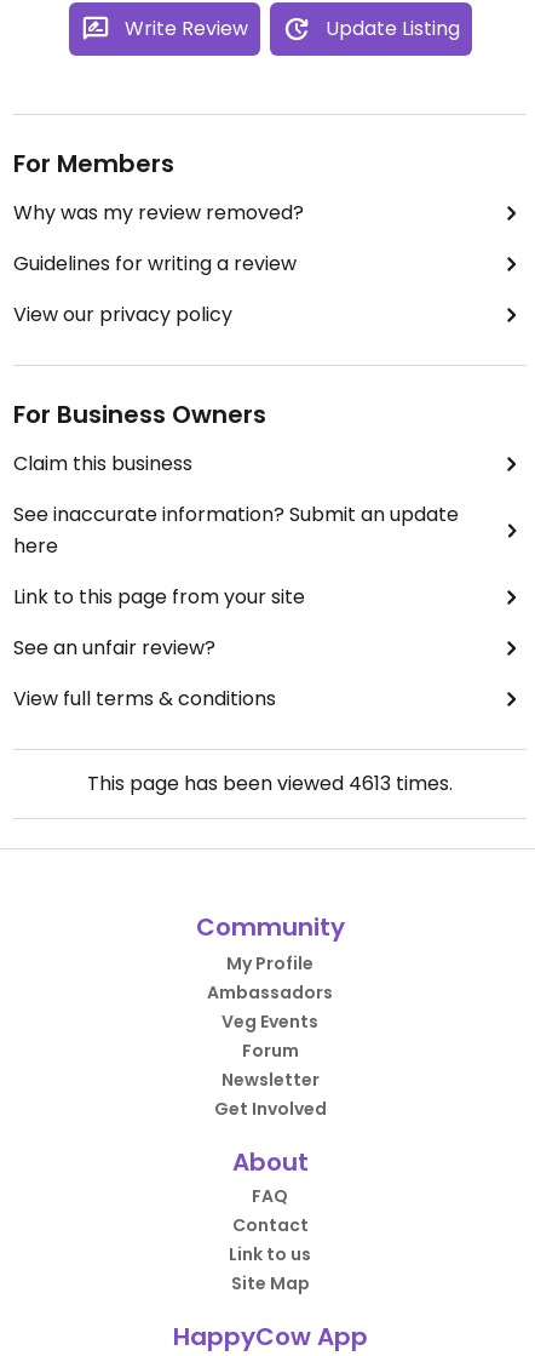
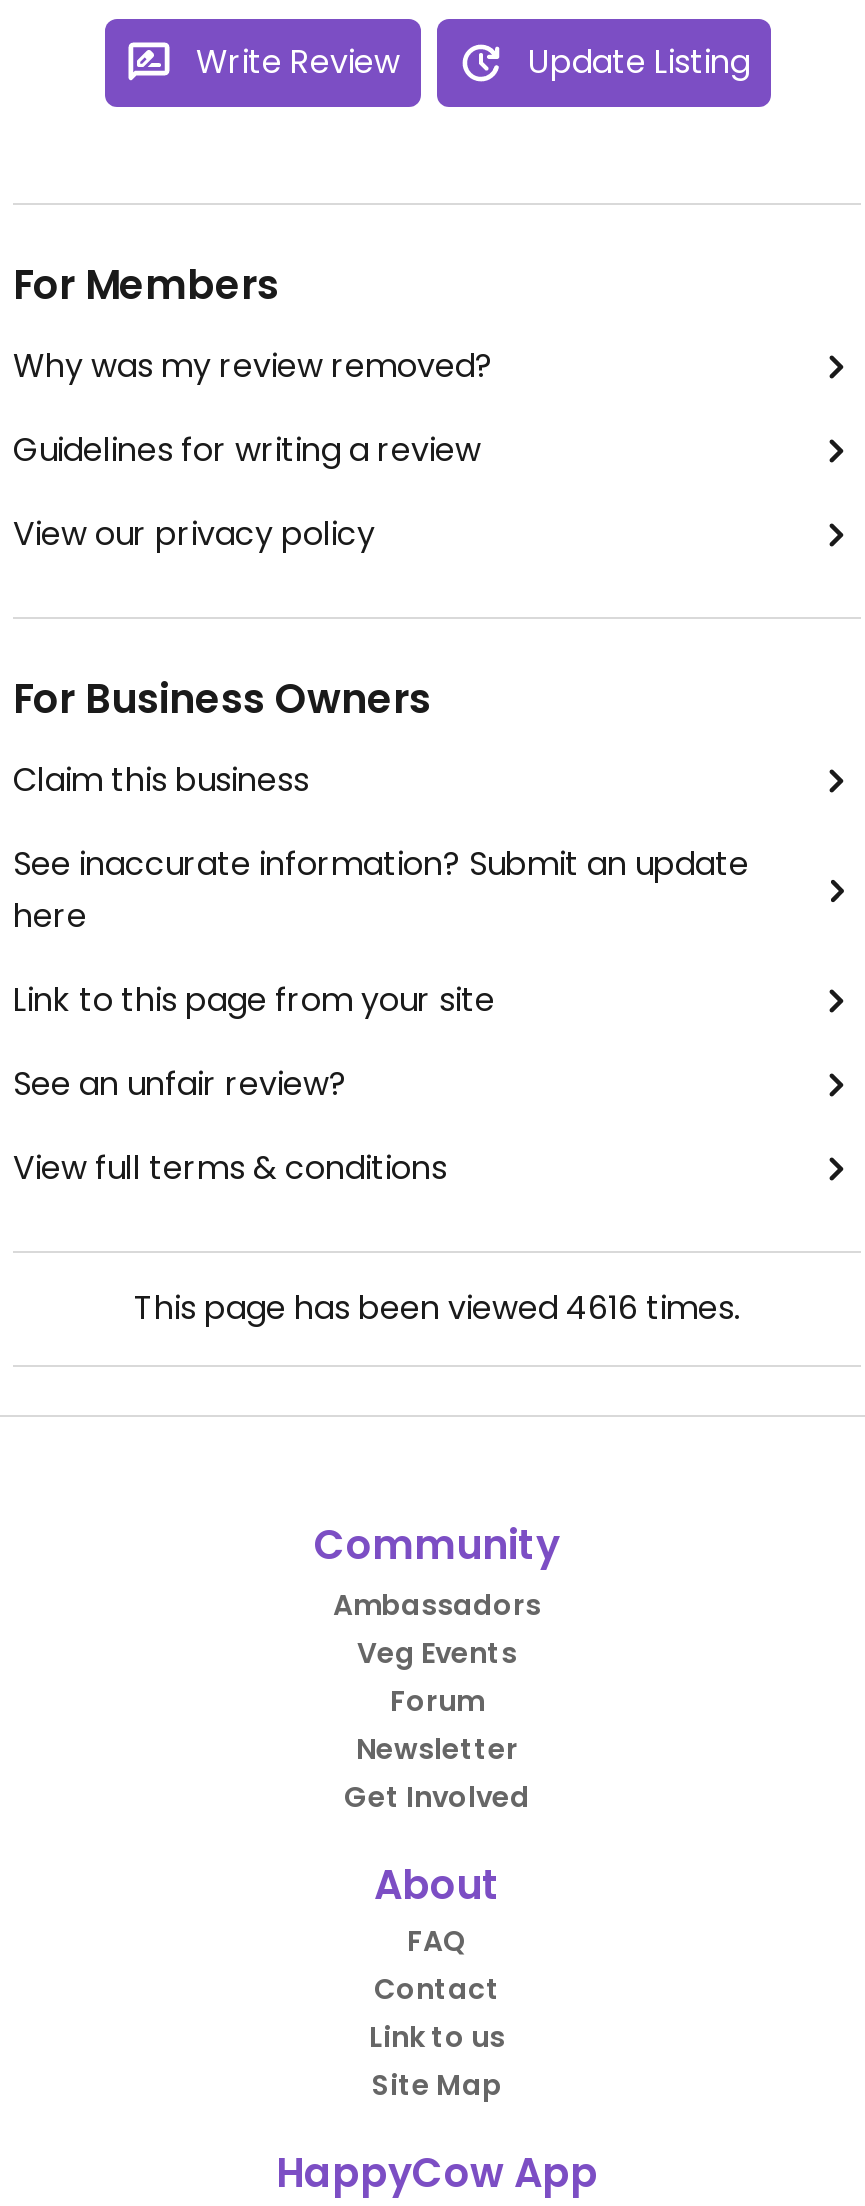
- This page has been viewed 4613 times.
+ This page has been viewed 4616 times.

- My Profile
